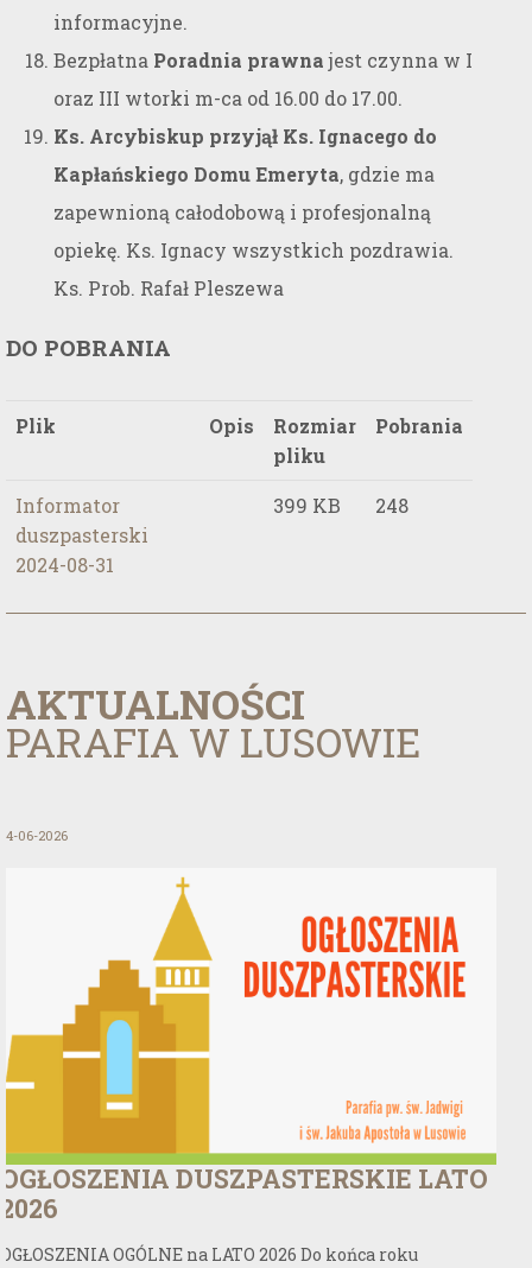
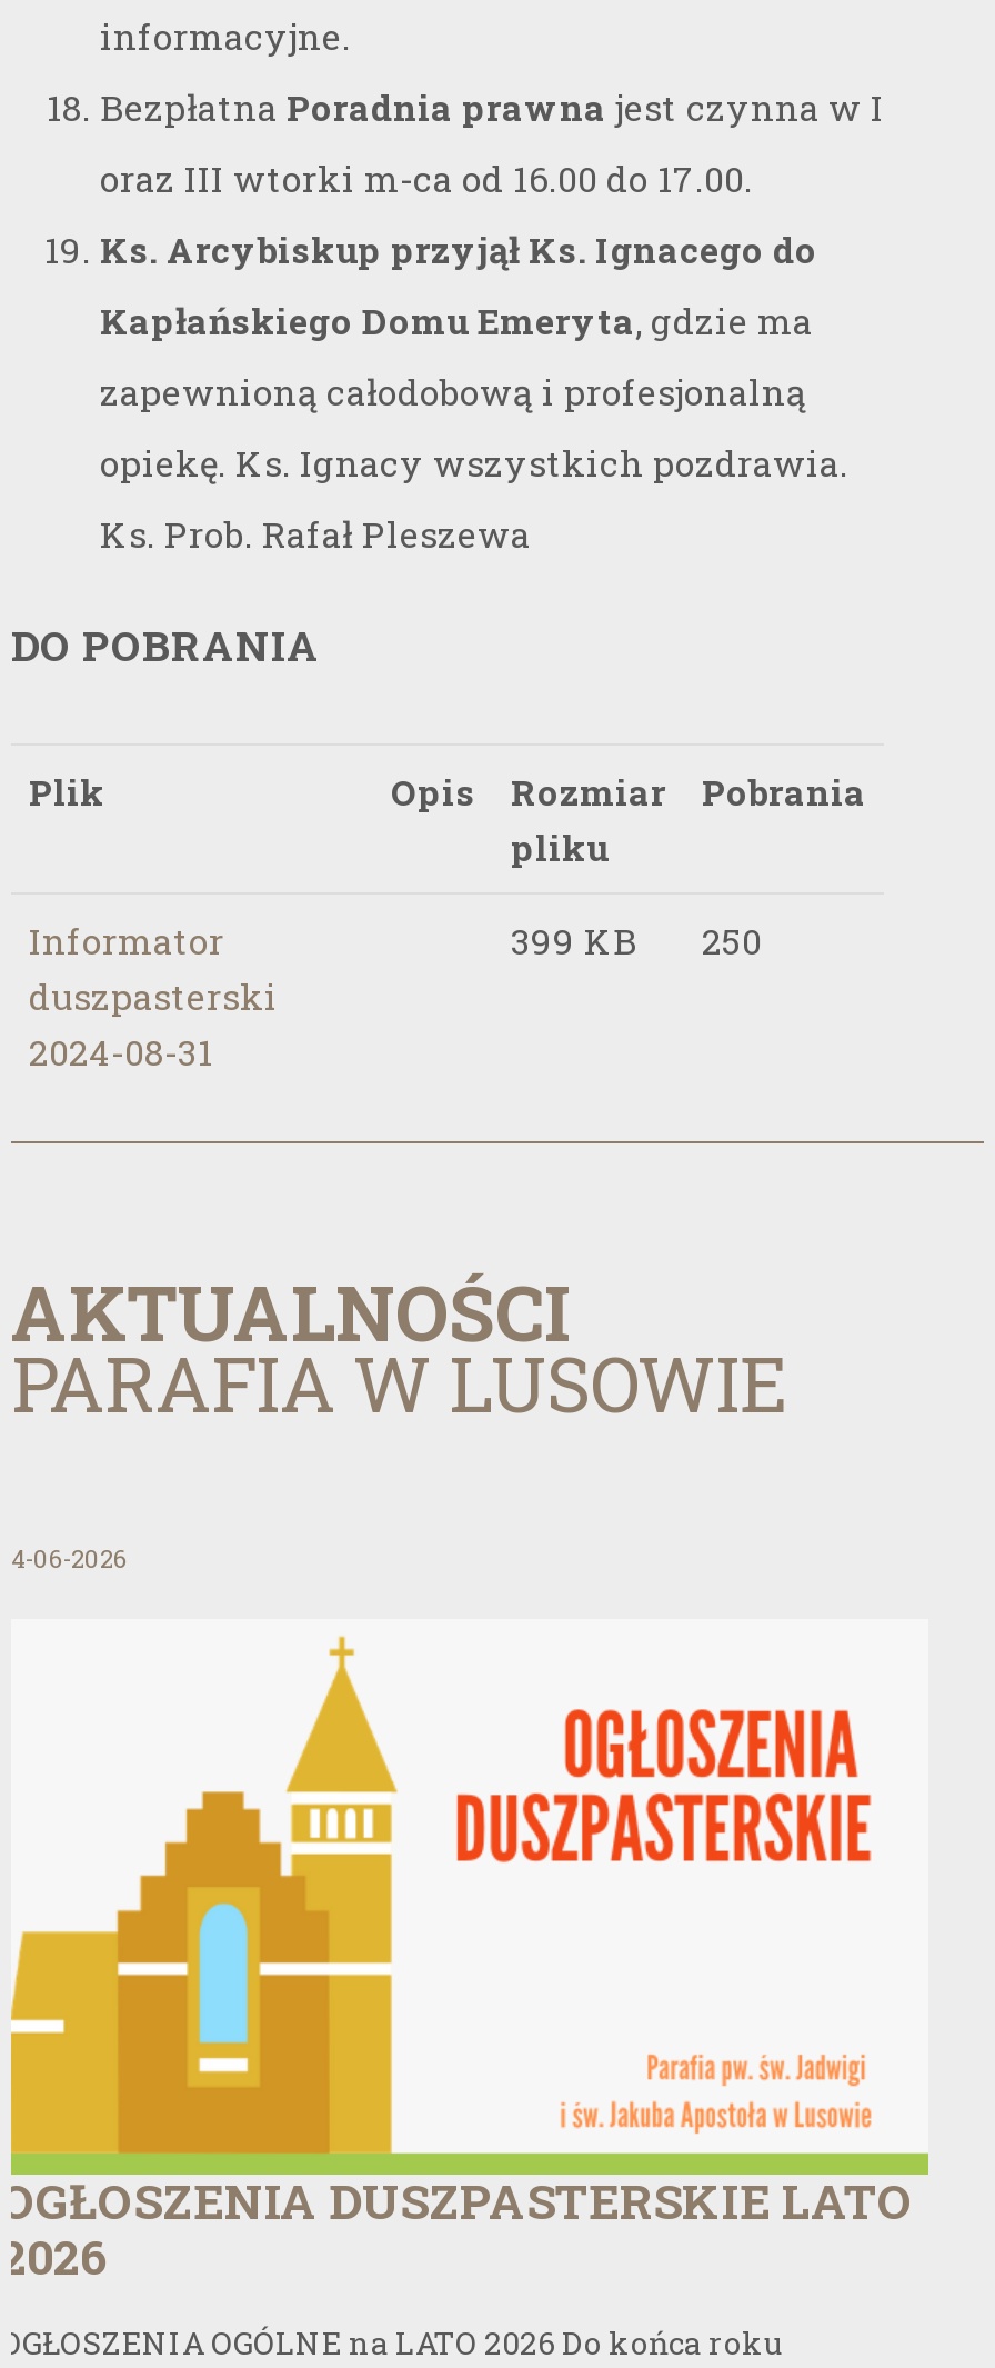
- 399 KB 248
+ 399 KB 250
